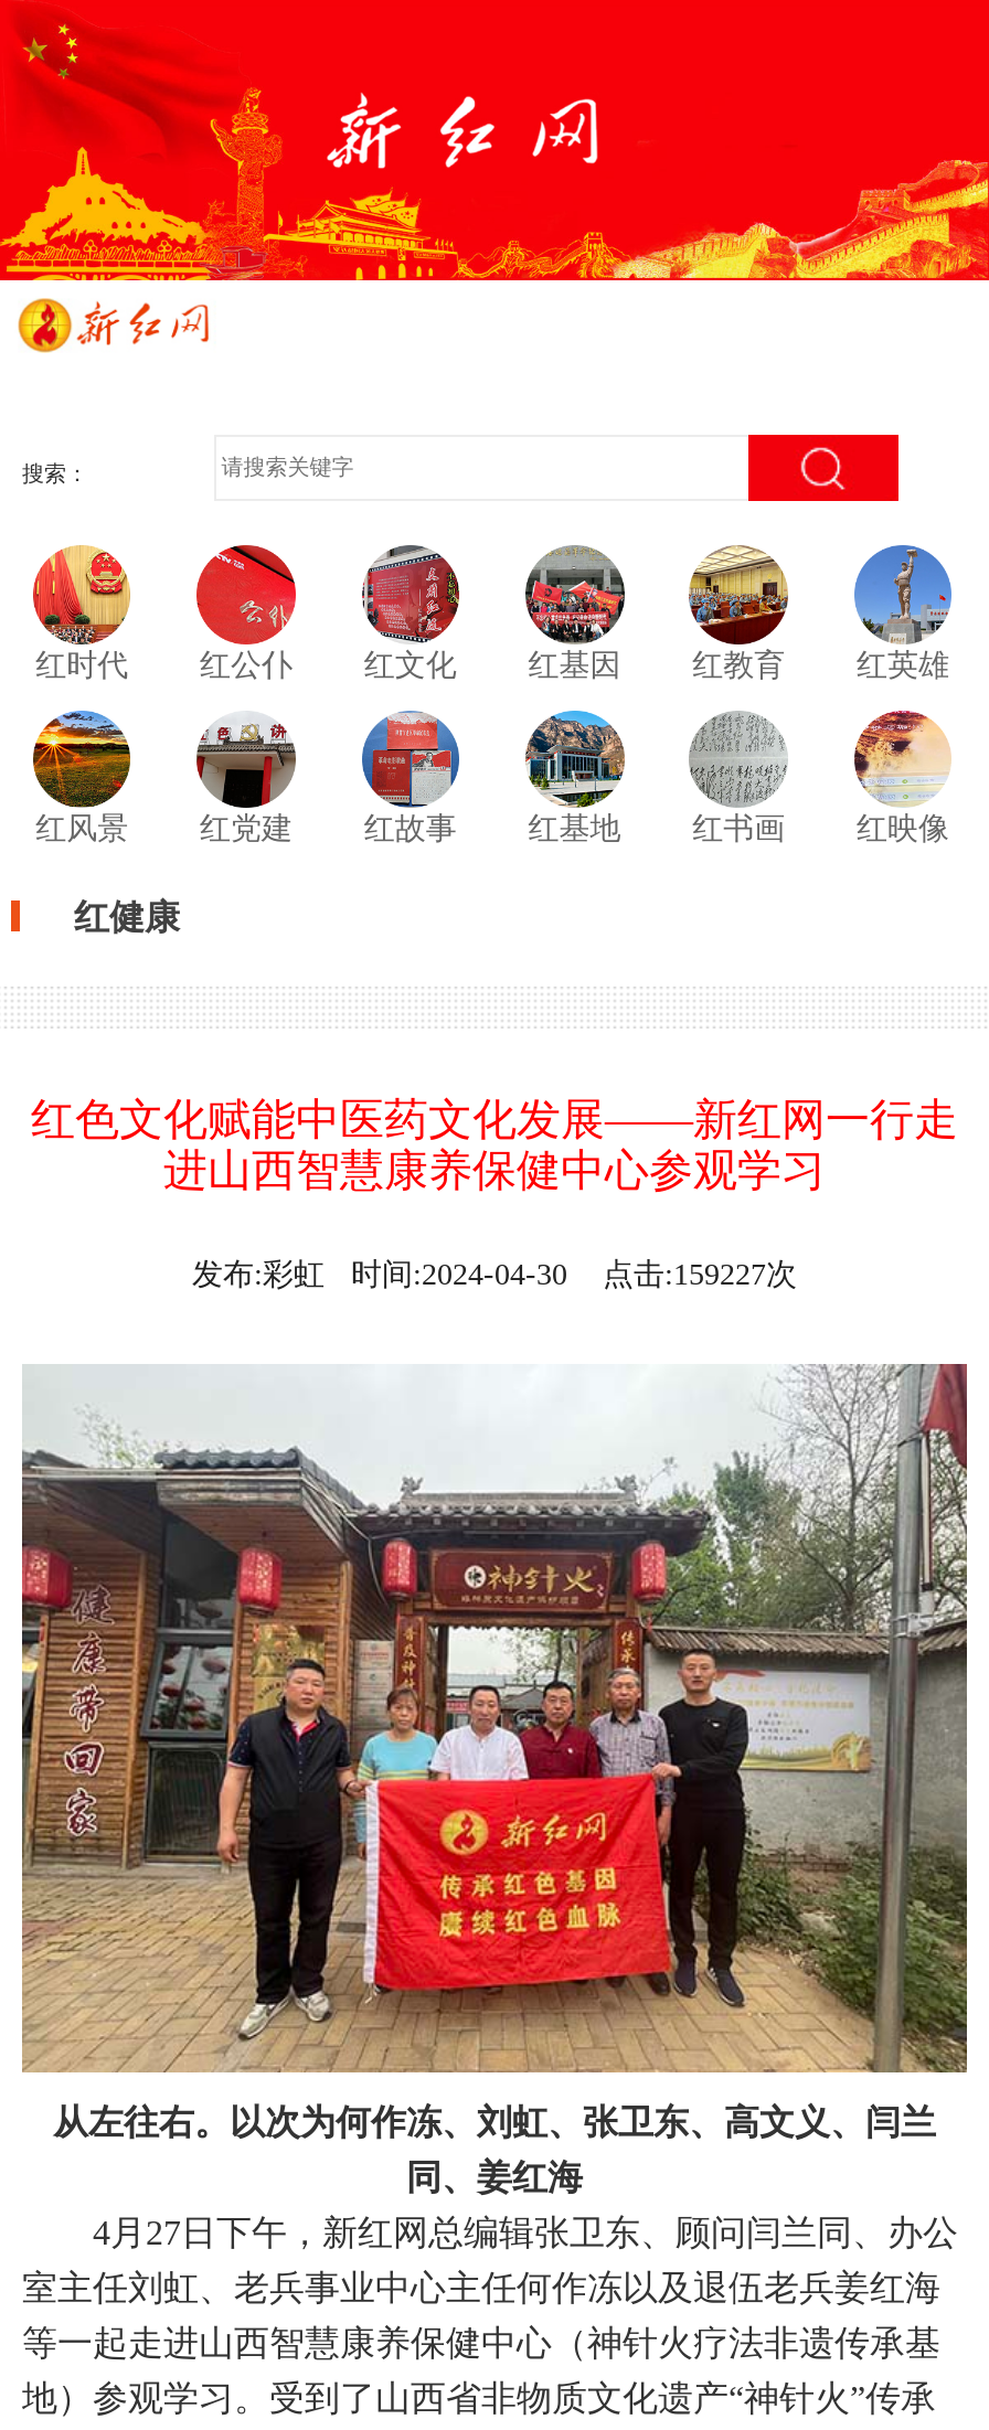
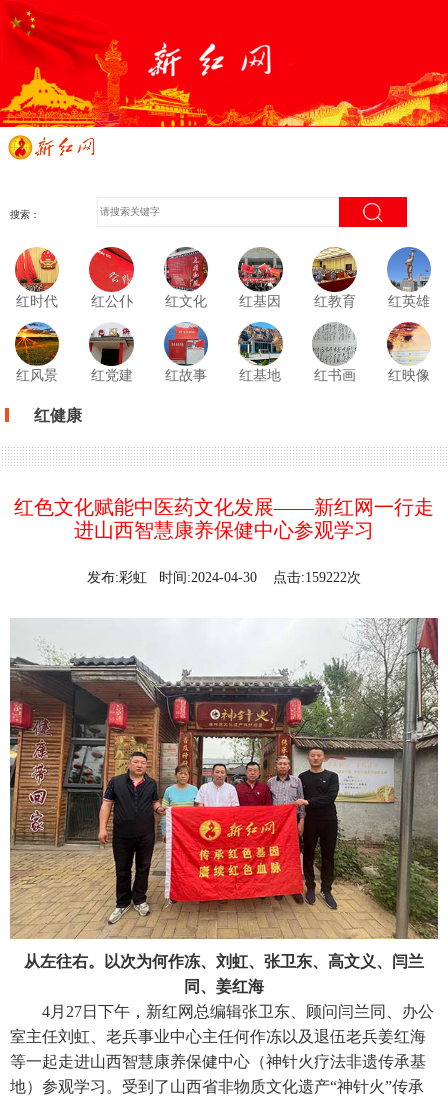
- 发布:彩虹 时间:2024-04-30 点击:159227次
+ 发布:彩虹 时间:2024-04-30 点击:159222次
